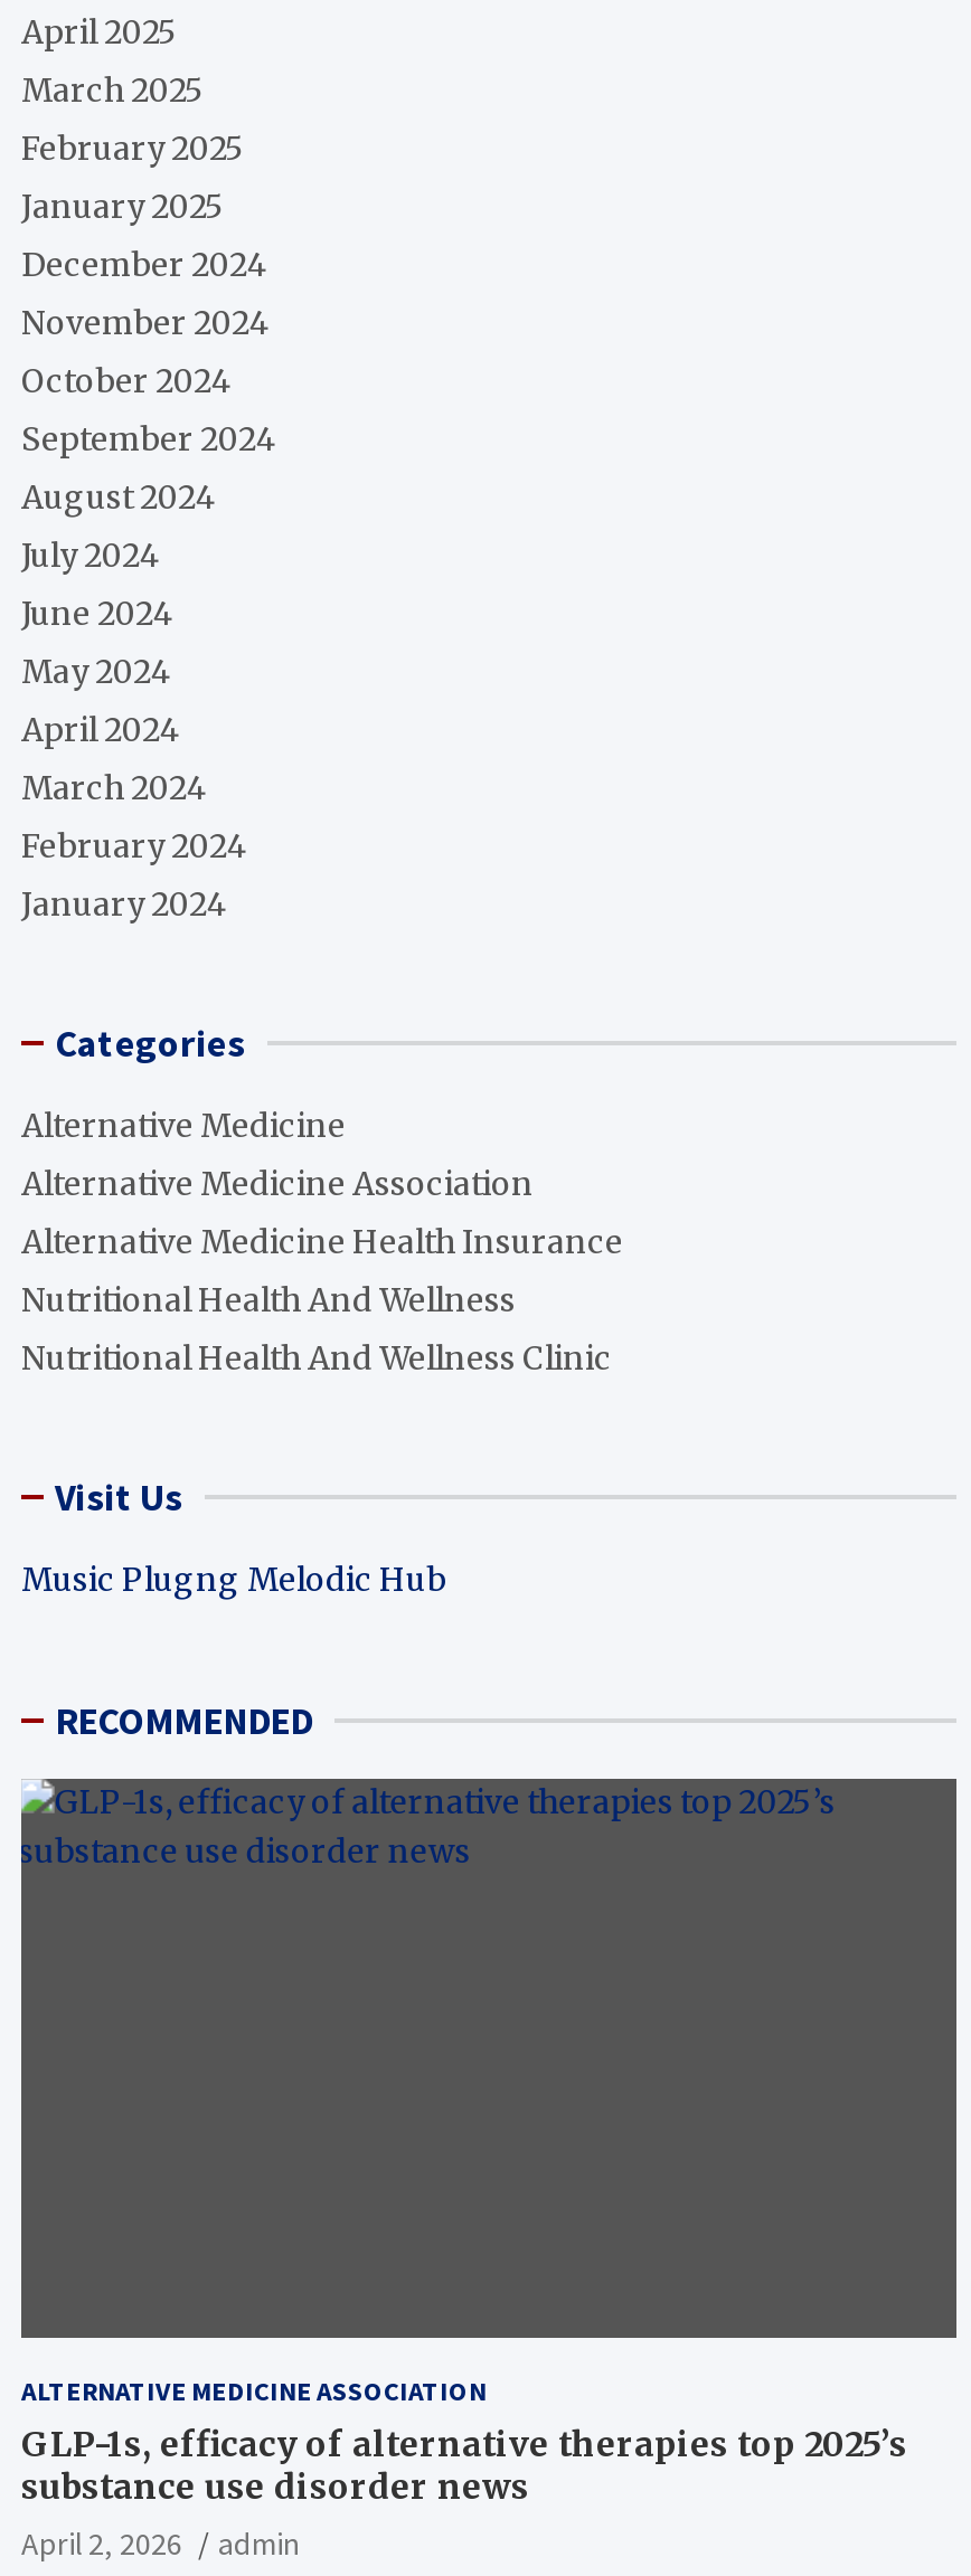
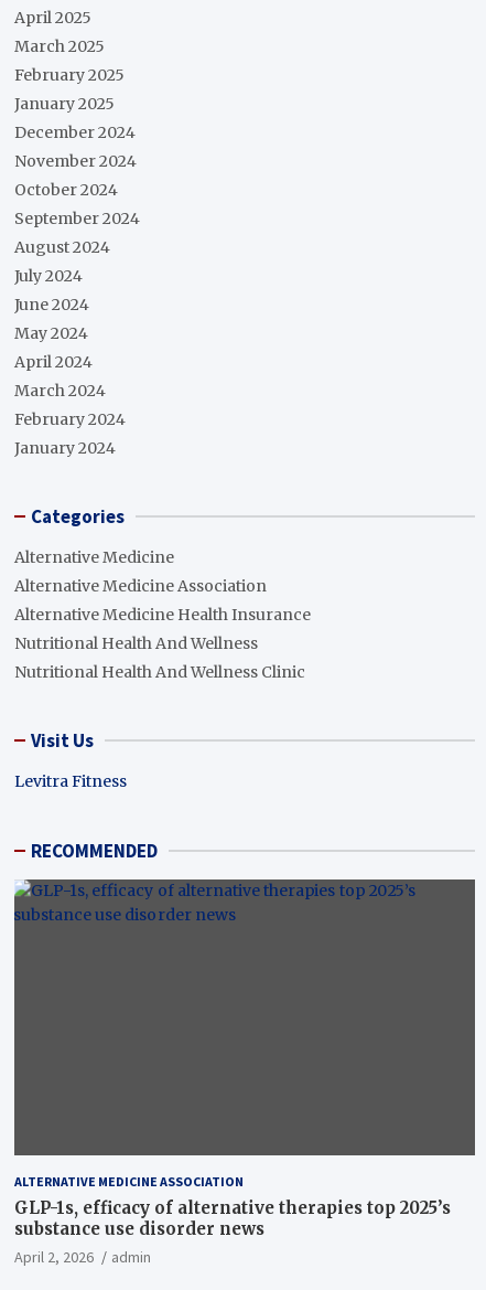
- Music Plugng Melodic Hub
+ Levitra Fitness
